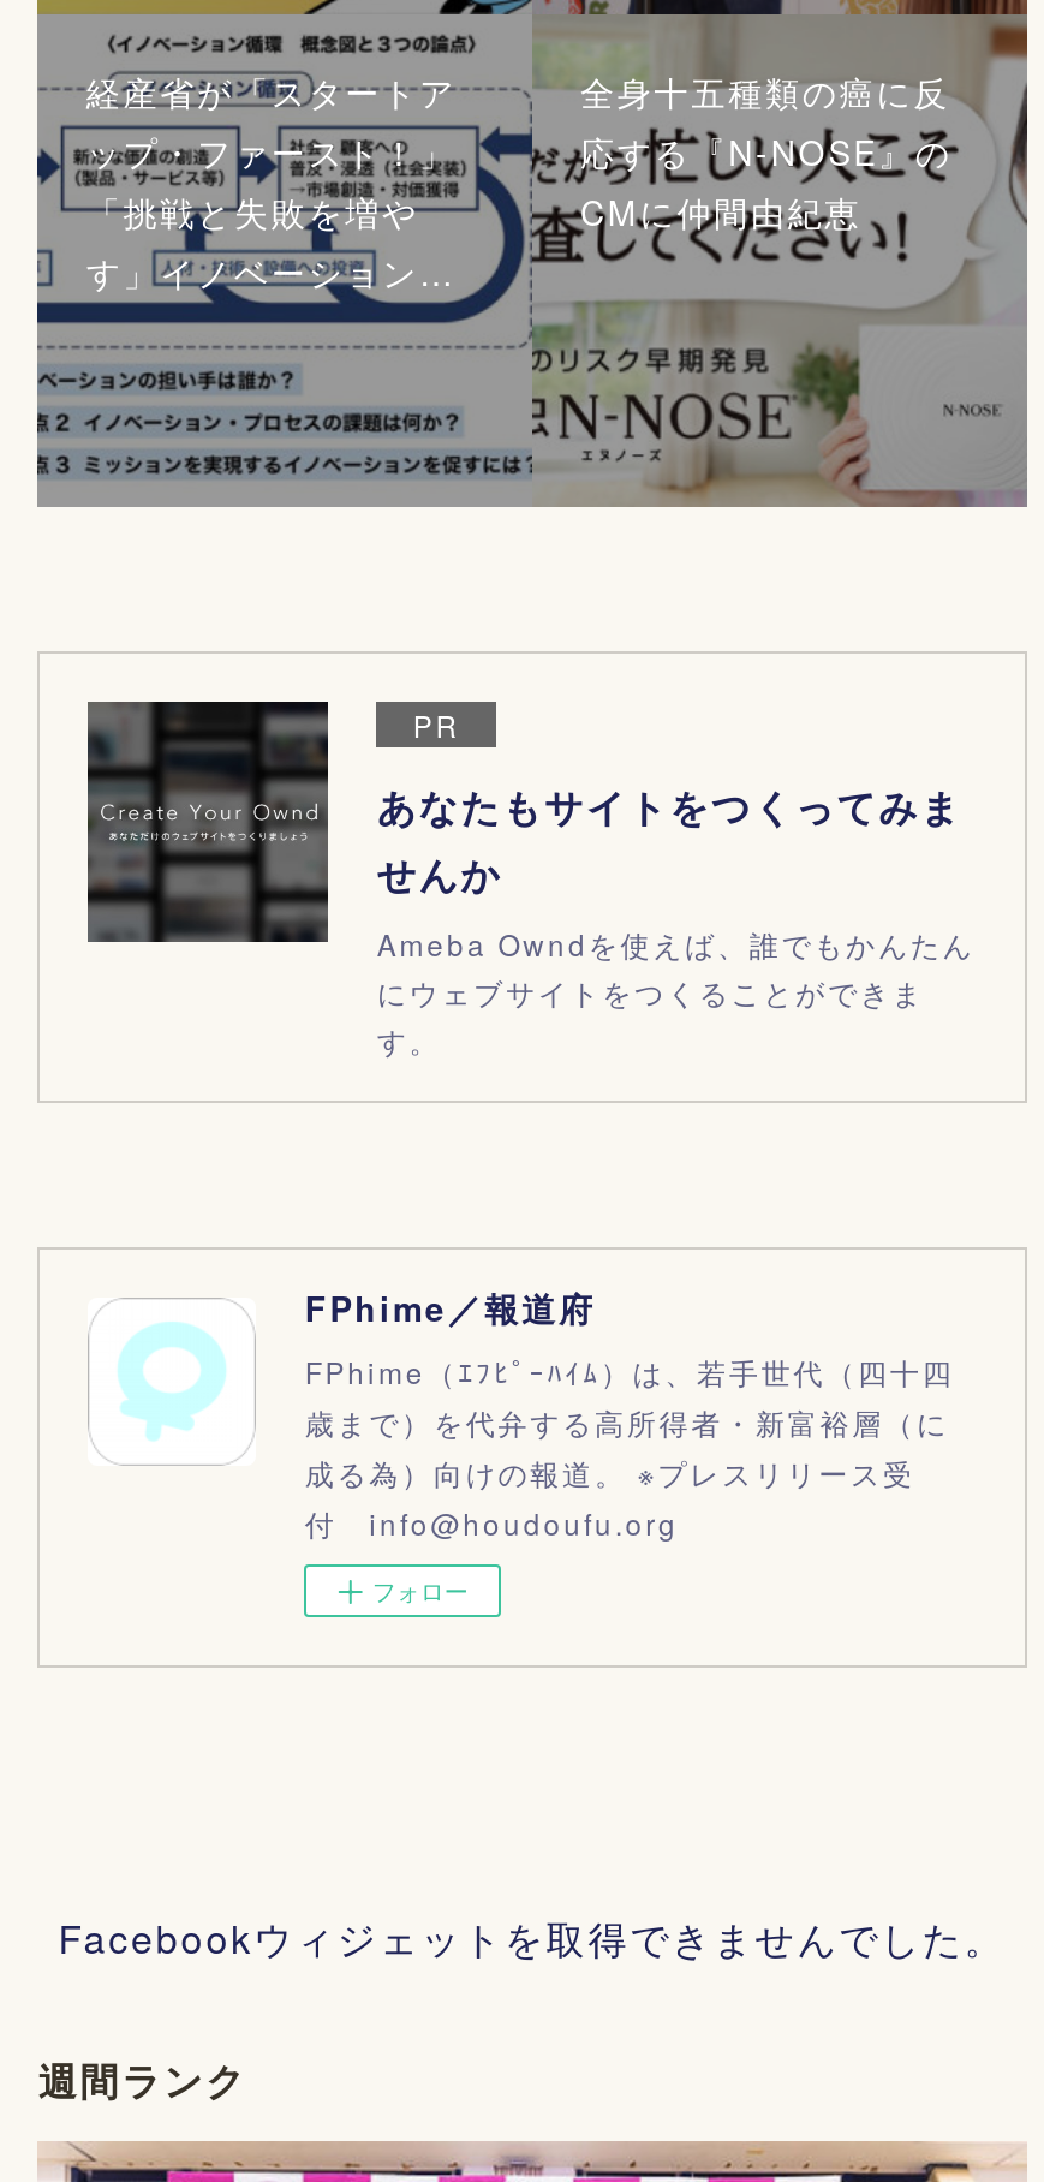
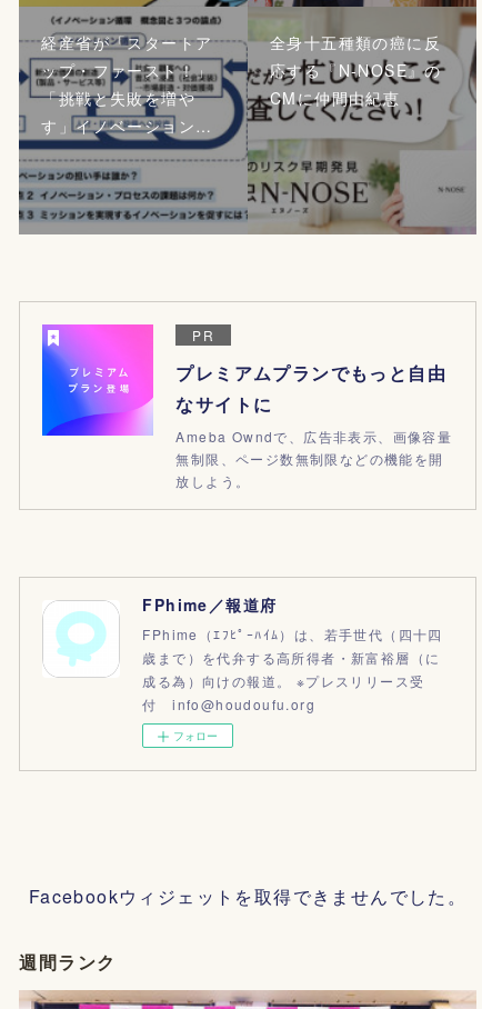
- [image]
- あなたもサイトをつくってみま
- せんか
- Ameba Owndを使えば、誰でもかんたん
- にウェブサイトをつくることができま
- す。
+ [image]
+ プレミアムプランでもっと自由
+ なサイトに
+ Ameba Owndで、広告非表示、画像容量
+ 無制限、ページ数無制限などの機能を開
+ 放しよう。
